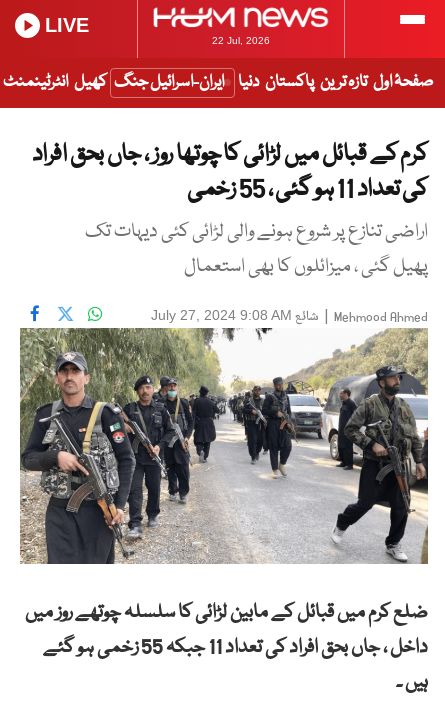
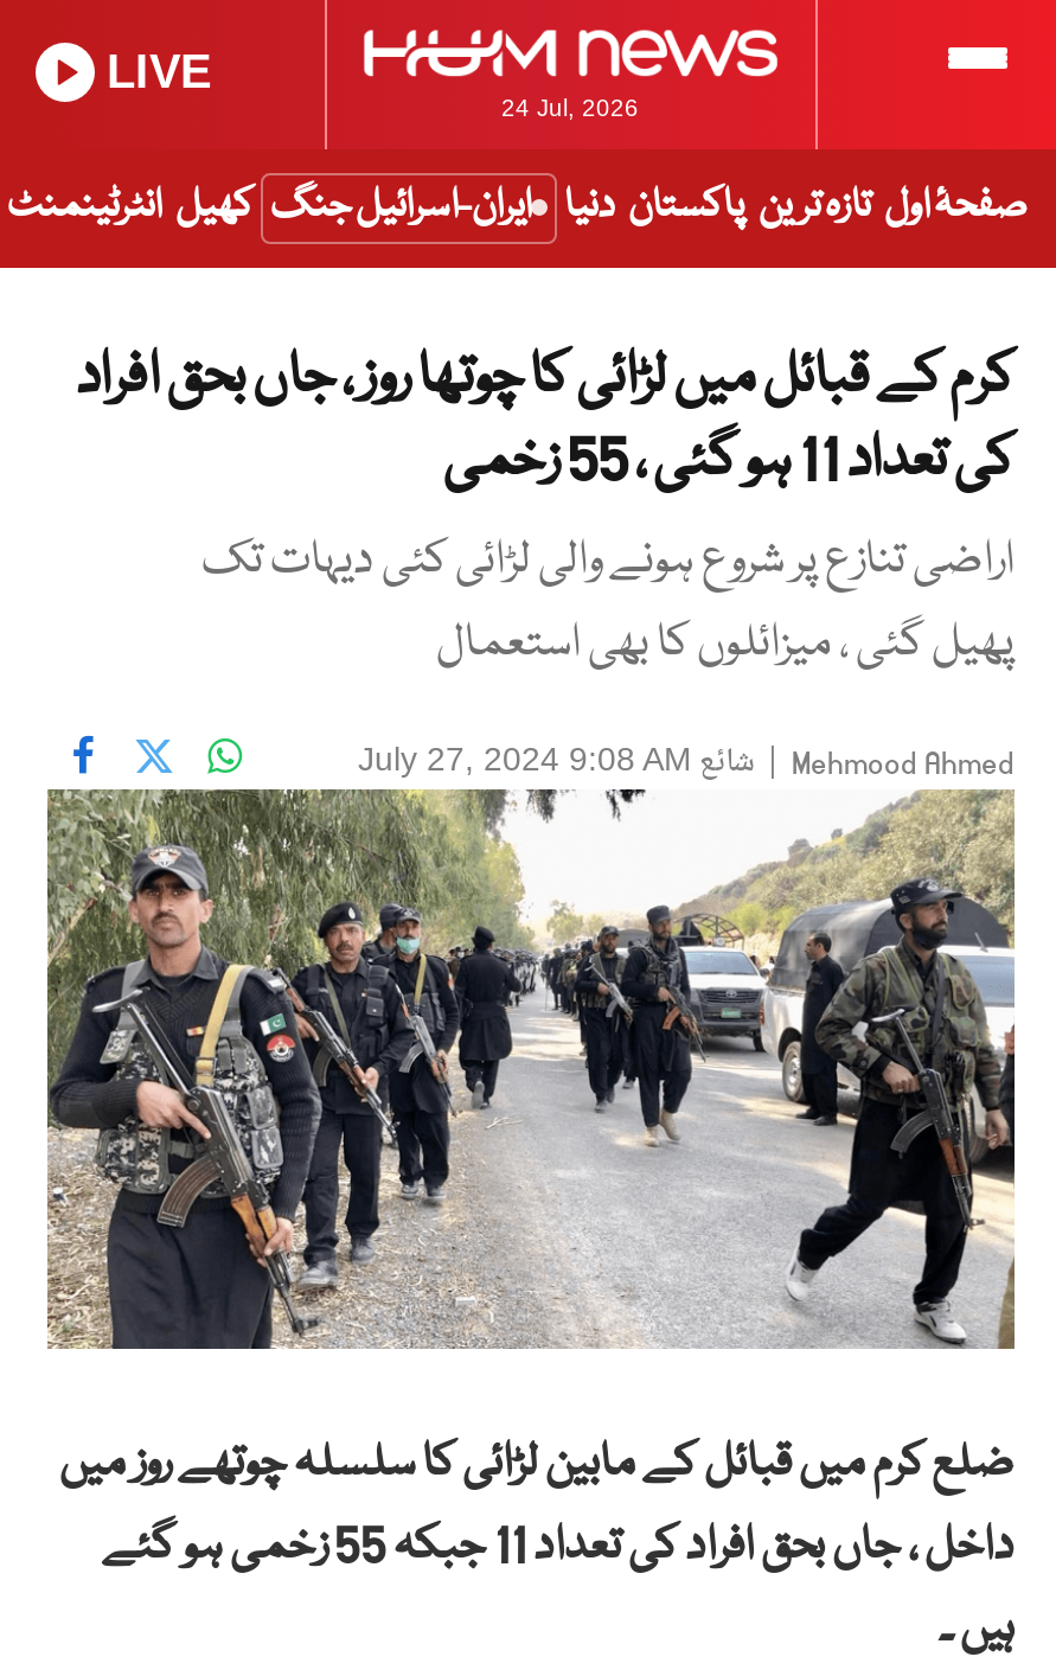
- 22 Jul, 2026
+ 24 Jul, 2026
